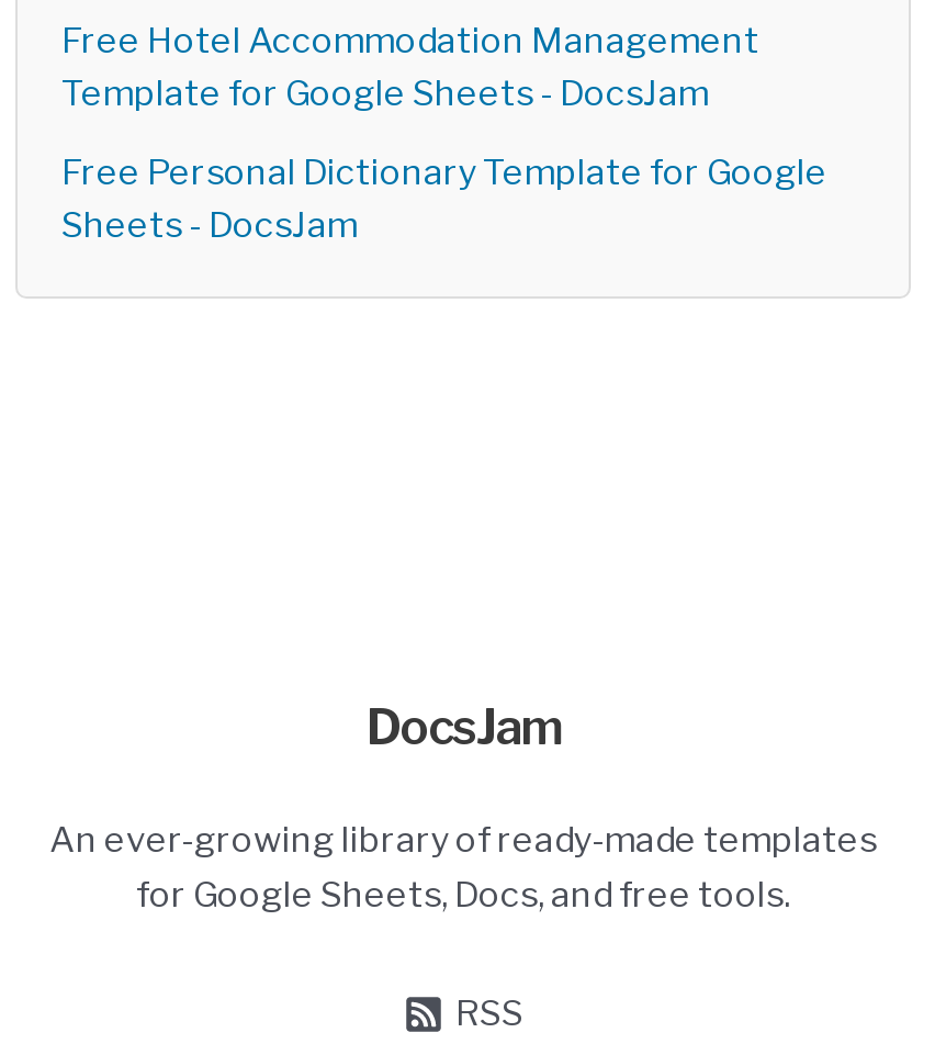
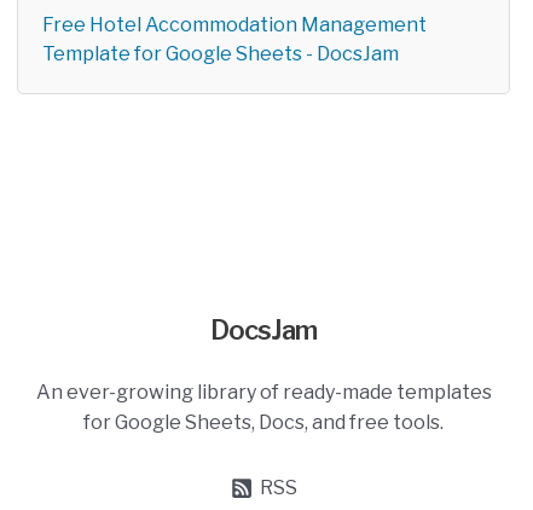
- Free Personal Dictionary Template for Google
- Sheets - DocsJam
